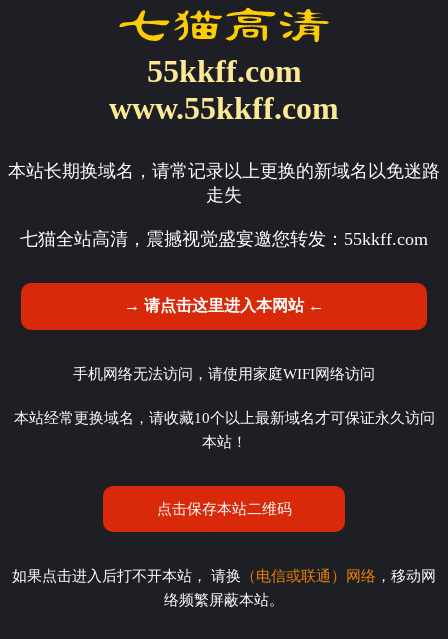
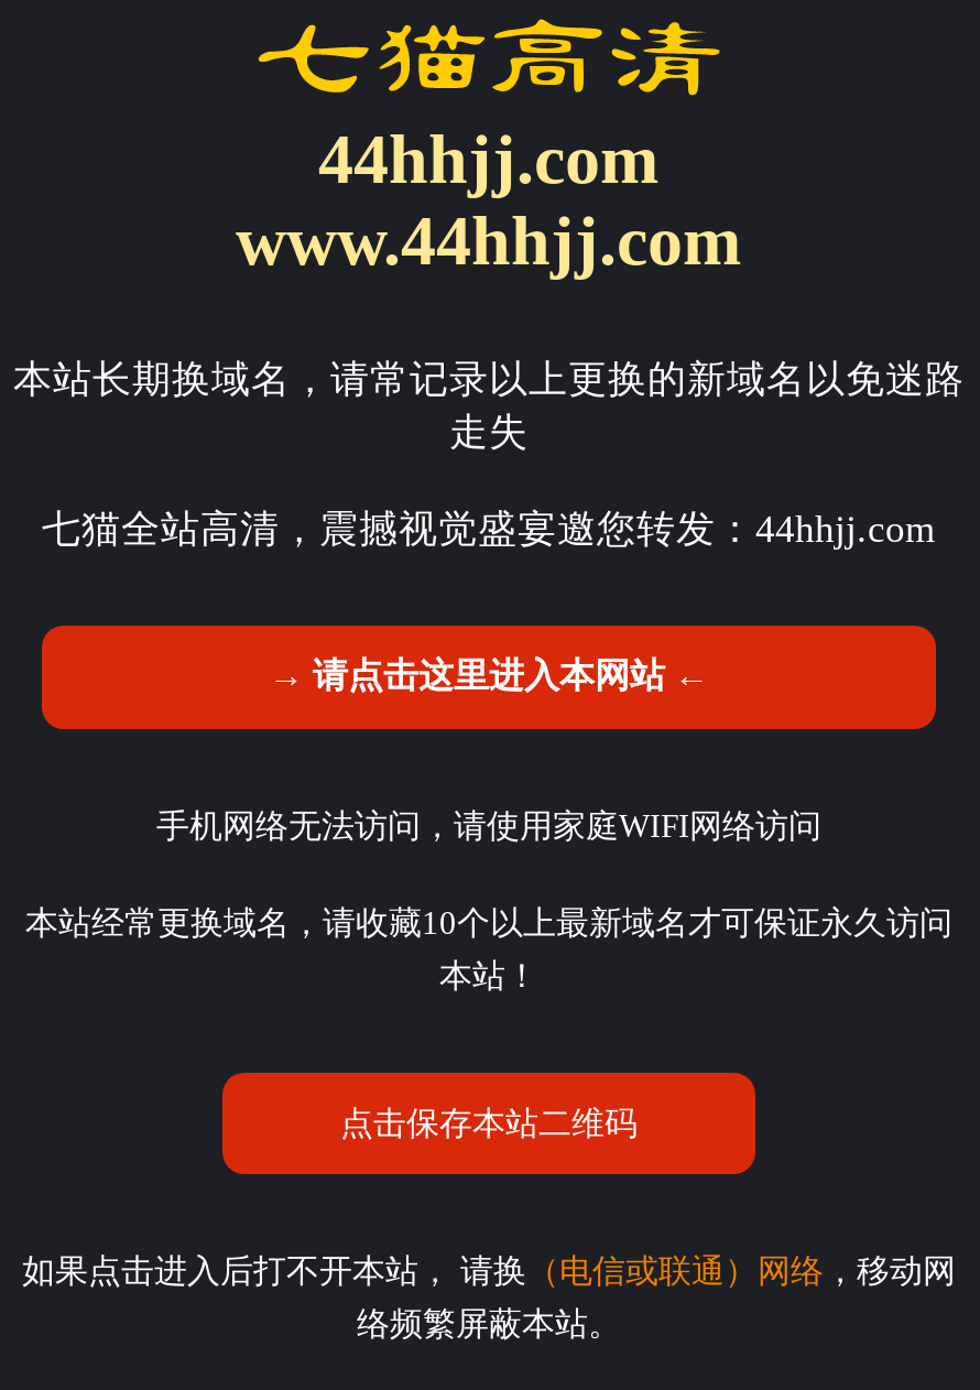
- 55kkff.com
- www.55kkff.com
+ 44hhjj.com
+ www.44hhjj.com

- 七猫全站高清，震撼视觉盛宴邀您转发：55kkff.com
+ 七猫全站高清，震撼视觉盛宴邀您转发：44hhjj.com
